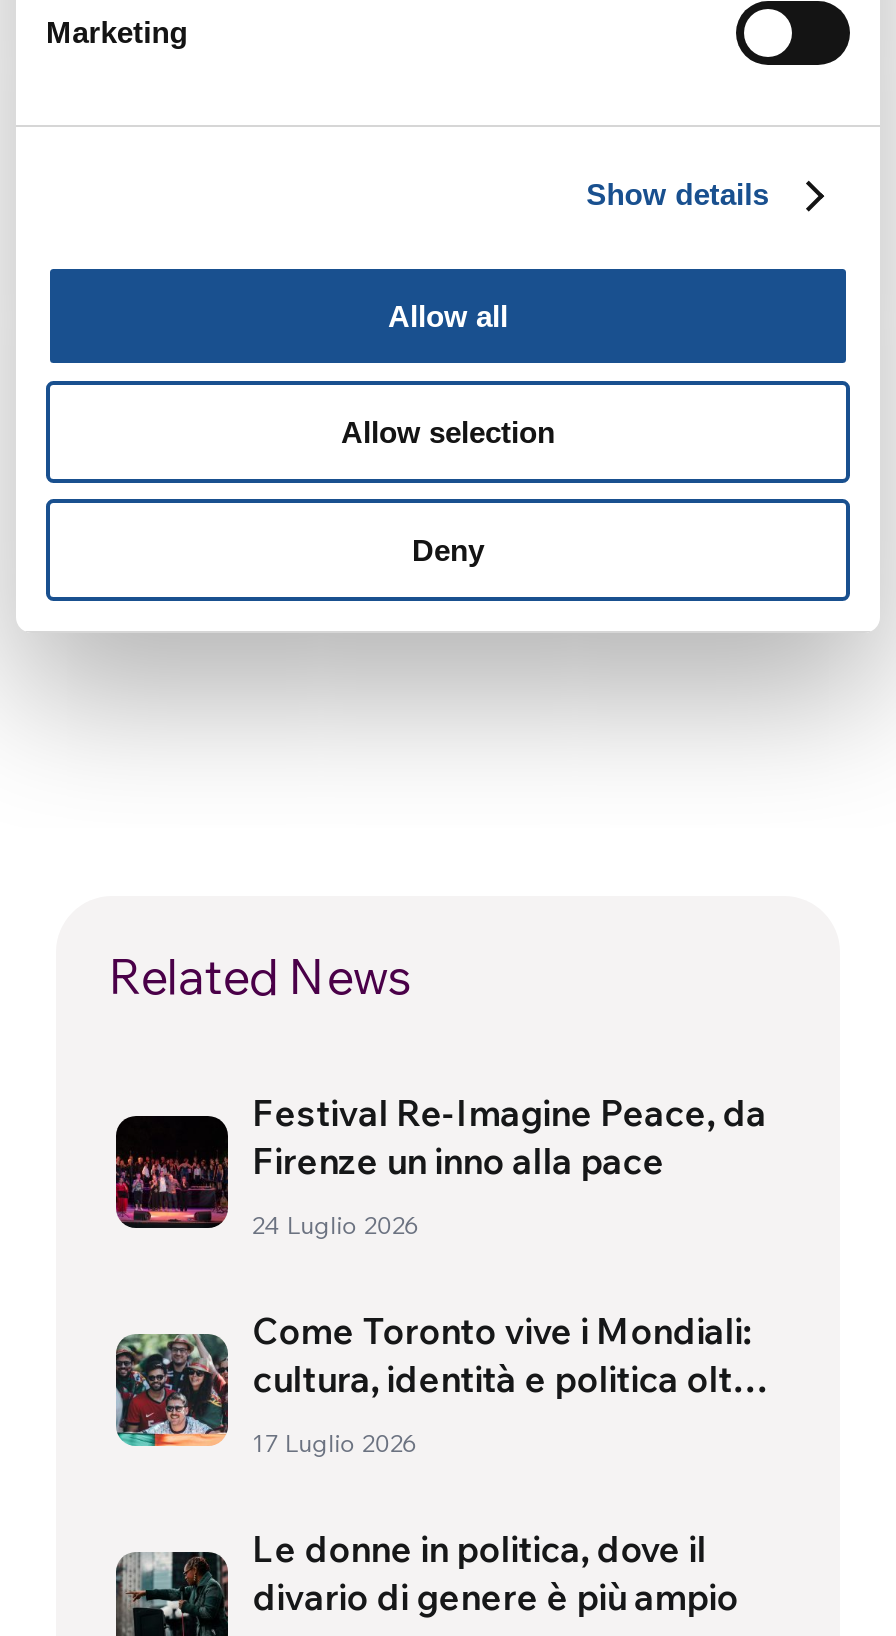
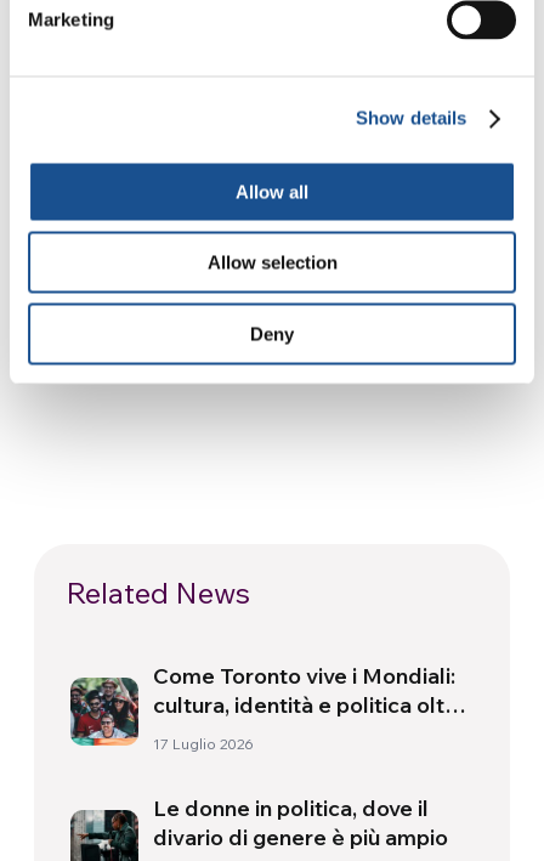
- [image]
- Festival Re-Imagine Peace, da
- Firenze un inno alla pace
- 24 Luglio 2026
